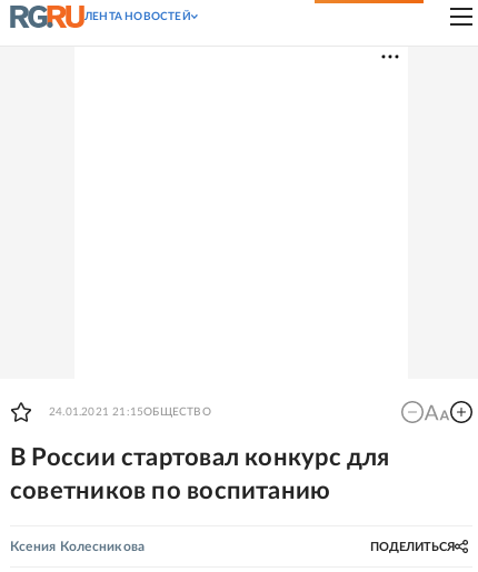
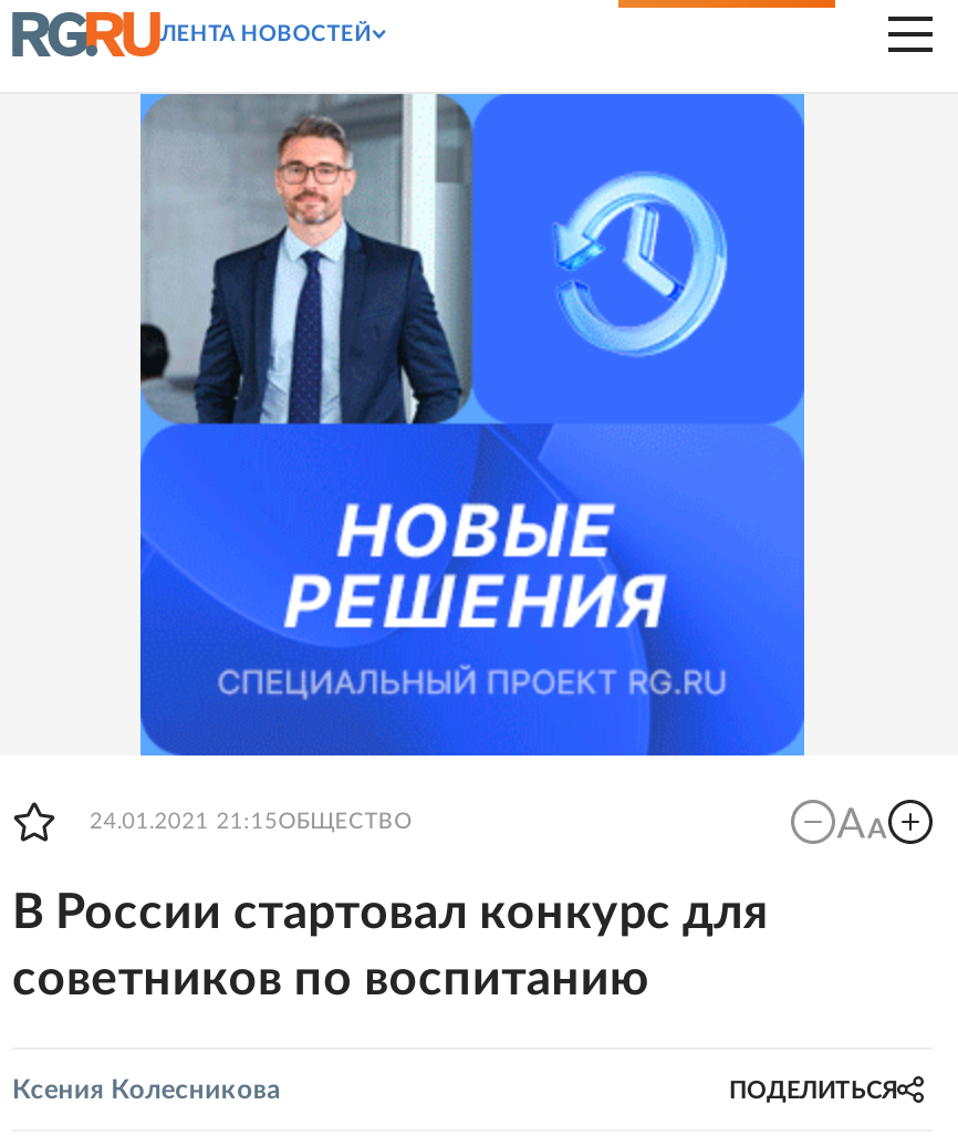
+ [image]
